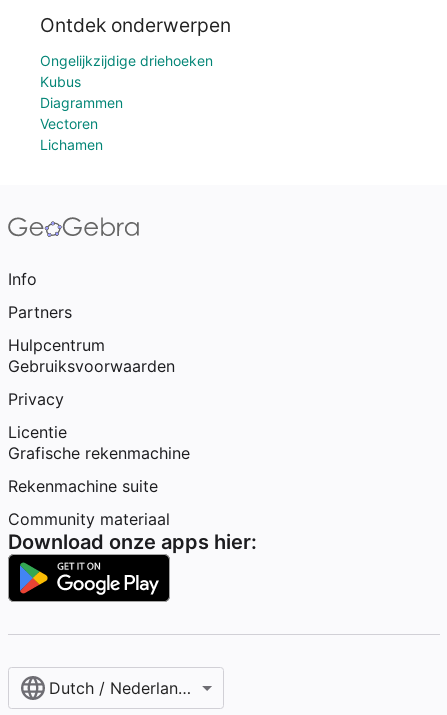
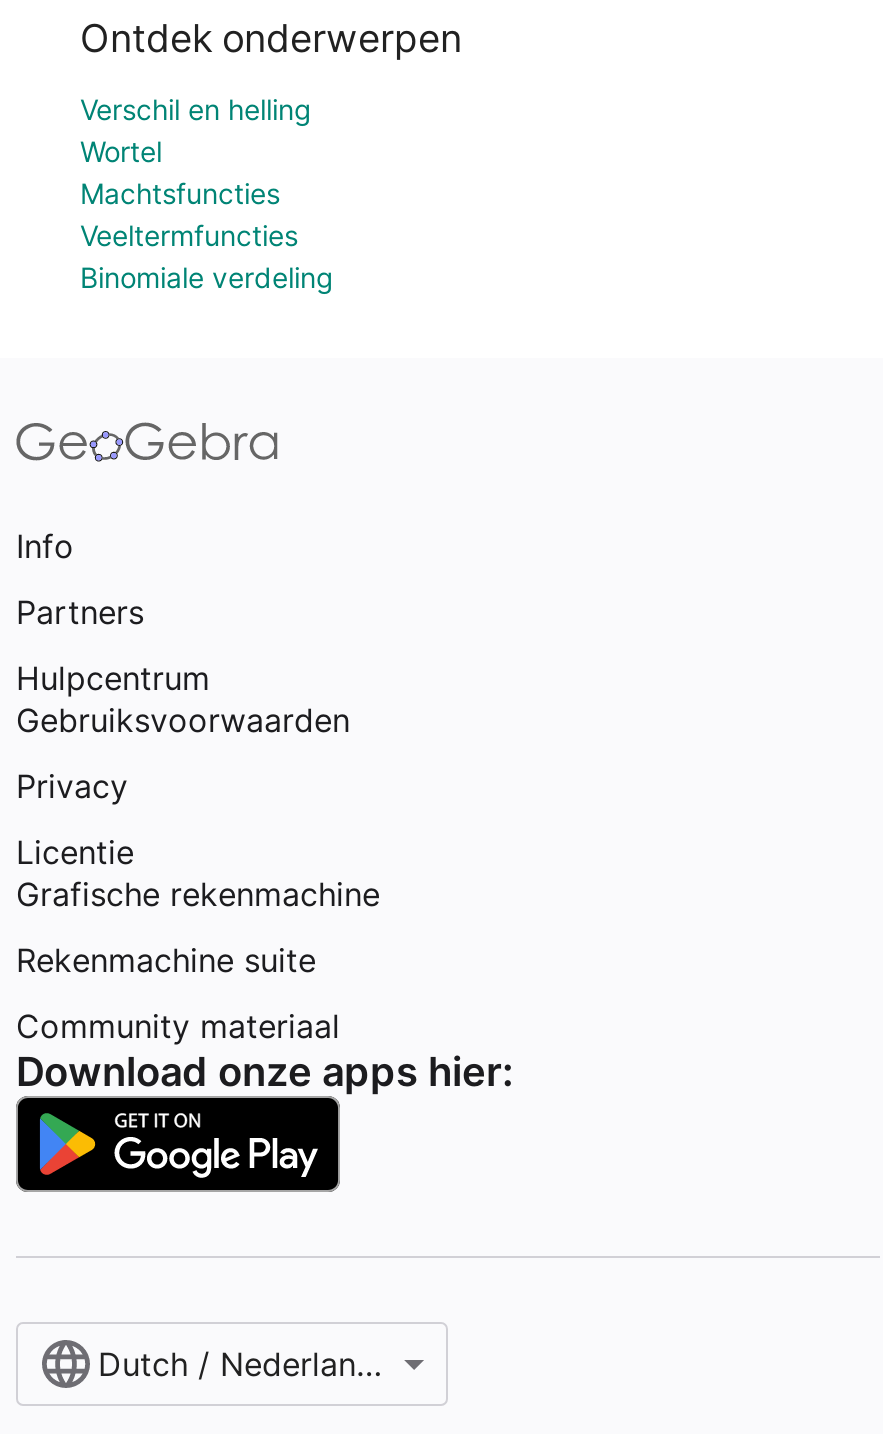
- Ongelijkzijdige driehoeken
- Kubus
- Diagrammen
- Vectoren
- Lichamen
+ Verschil en helling
+ Wortel
+ Machtsfuncties
+ Veeltermfuncties
+ Binomiale verdeling
